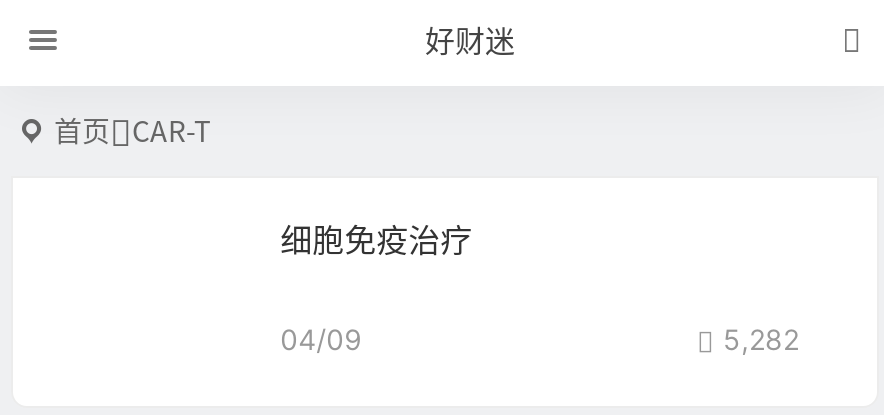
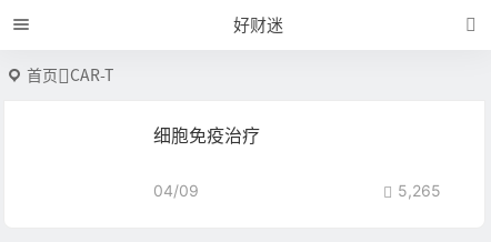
- 5,282
+ 5,265
